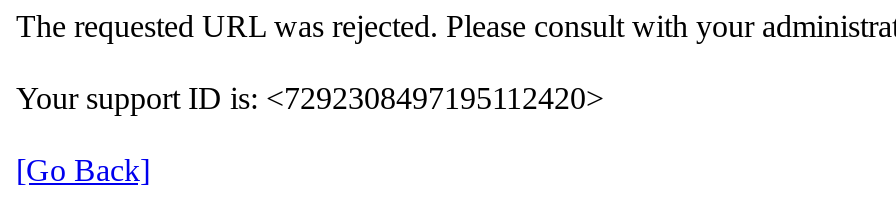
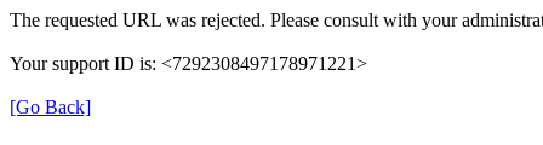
- Your support ID is: <7292308497195112420>
+ Your support ID is: <7292308497178971221>
